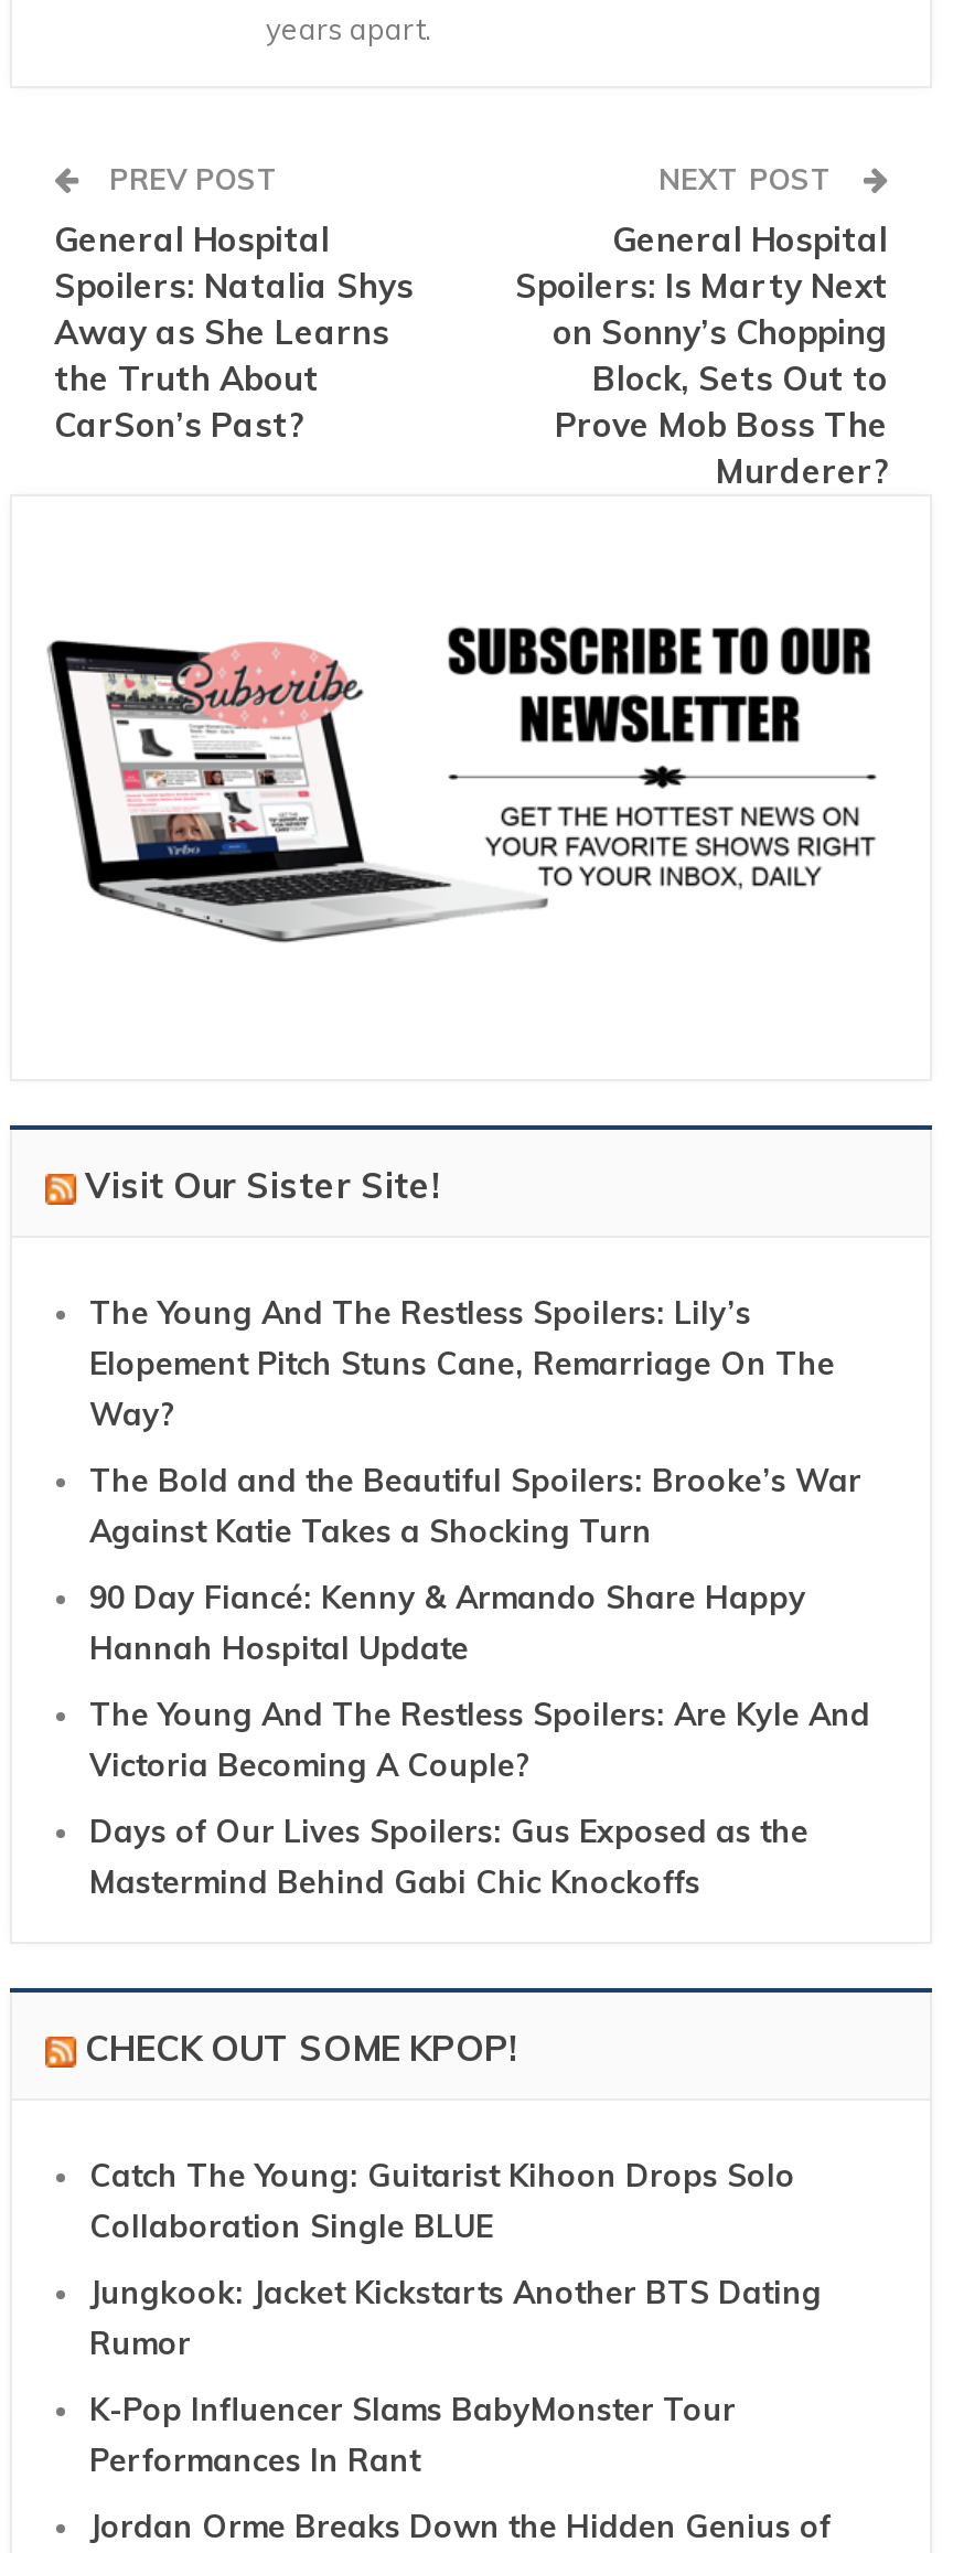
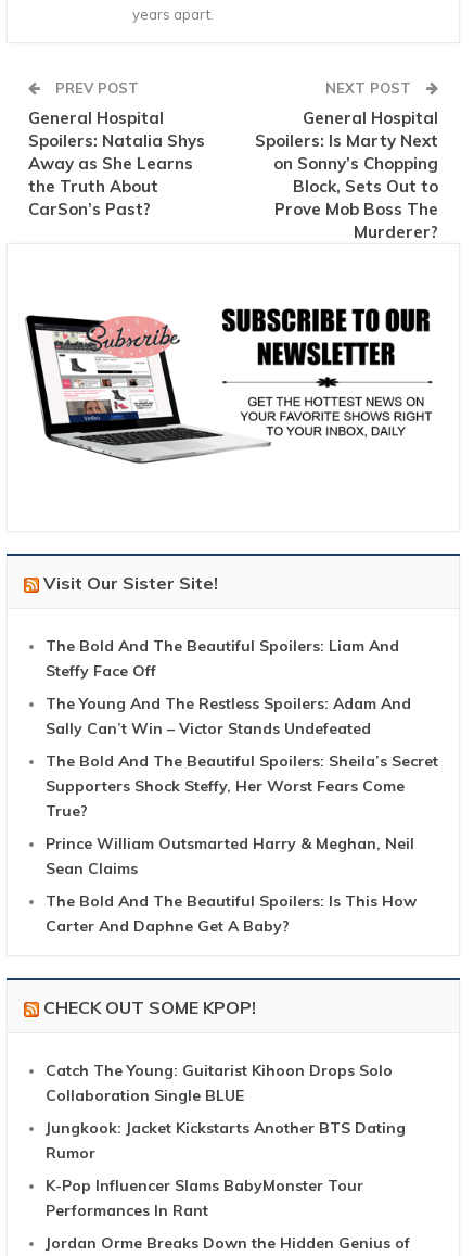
- The Young And The Restless Spoilers: Lily’s
- Elopement Pitch Stuns Cane, Remarriage On The
- Way?
+ The Bold And The Beautiful Spoilers: Liam And
+ Steffy Face Off

- The Bold and the Beautiful Spoilers: Brooke’s War
- Against Katie Takes a Shocking Turn
+ The Young And The Restless Spoilers: Adam And
+ Sally Can’t Win – Victor Stands Undefeated

- 90 Day Fiancé: Kenny & Armando Share Happy
- Hannah Hospital Update
+ The Bold And The Beautiful Spoilers: Sheila’s Secret
+ Supporters Shock Steffy, Her Worst Fears Come
+ True?

- The Young And The Restless Spoilers: Are Kyle And
- Victoria Becoming A Couple?
+ Prince William Outsmarted Harry & Meghan, Neil
+ Sean Claims

- Days of Our Lives Spoilers: Gus Exposed as the
- Mastermind Behind Gabi Chic Knockoffs
+ The Bold And The Beautiful Spoilers: Is This How
+ Carter And Daphne Get A Baby?
